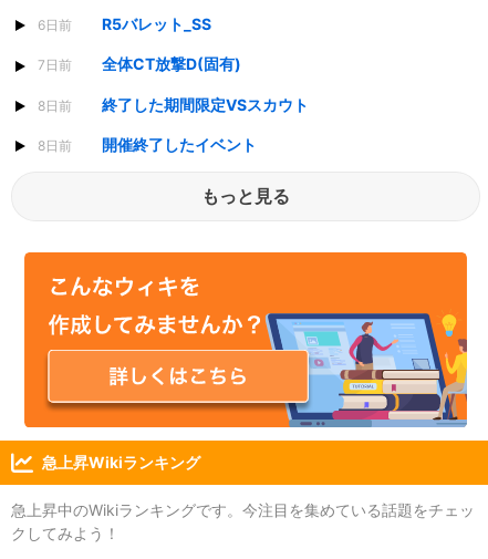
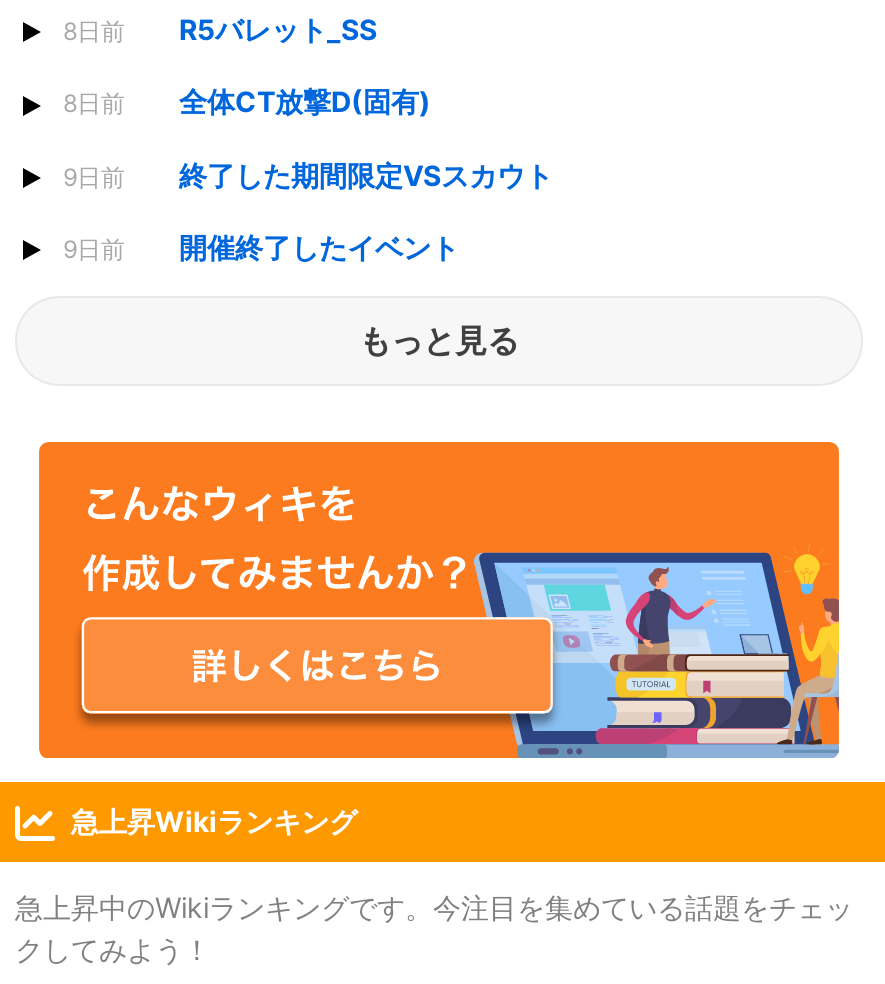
- 6日前 R5バレット_SS
+ 8日前 R5バレット_SS

- 7日前 全体CT放撃D(固有)
+ 8日前 全体CT放撃D(固有)

- 8日前 終了した期間限定VSスカウト
+ 9日前 終了した期間限定VSスカウト

- 8日前 開催終了したイベント
+ 9日前 開催終了したイベント
